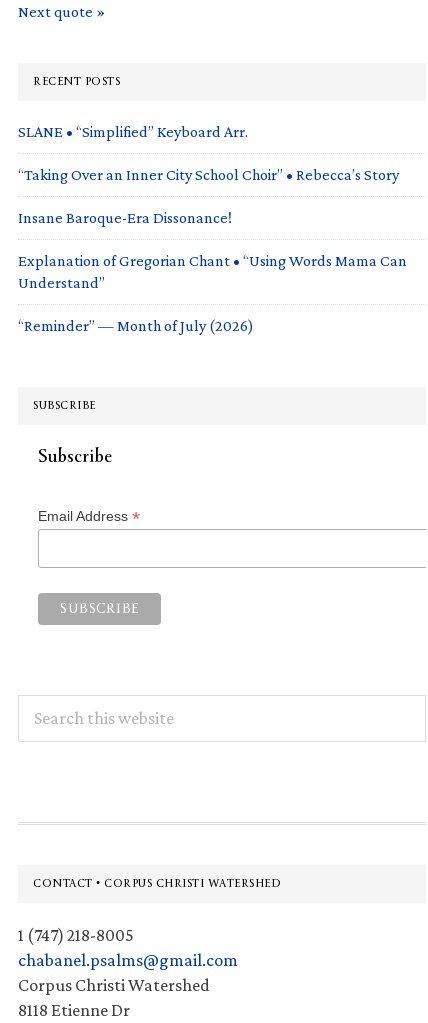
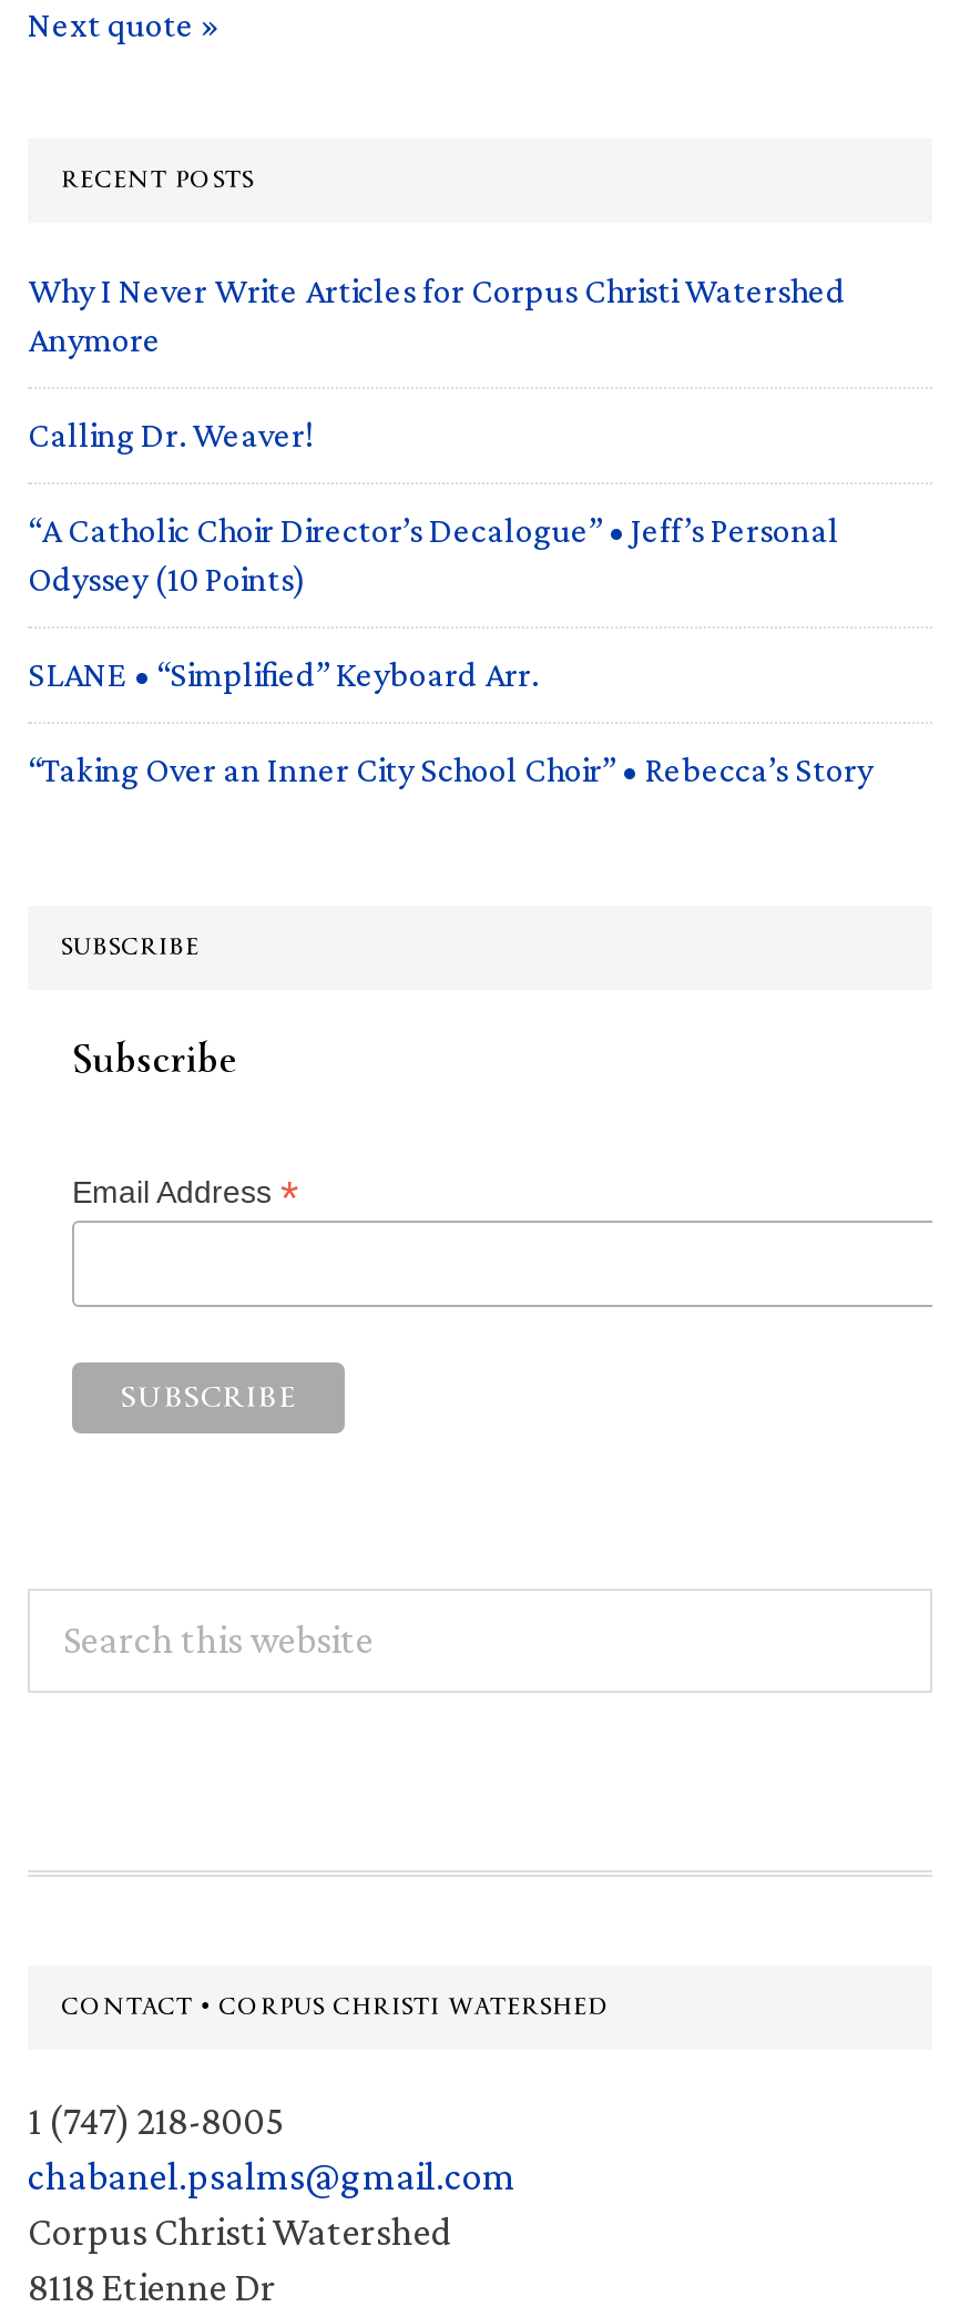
+ Why I Never Write Articles for Corpus Christi Watershed
+ Anymore
+ Calling Dr. Weaver!
+ “A Catholic Choir Director’s Decalogue” • Jeff’s Personal
+ Odyssey (10 Points)

moved down: SLANE • “Simplified” Keyboard Arr. | “Taking Over an Inner City School Choir” • Rebecca’s Story

- Insane Baroque-Era Dissonance!
- Explanation of Gregorian Chant • “Using Words Mama Can
- Understand”
- “Reminder” — Month of July (2026)
